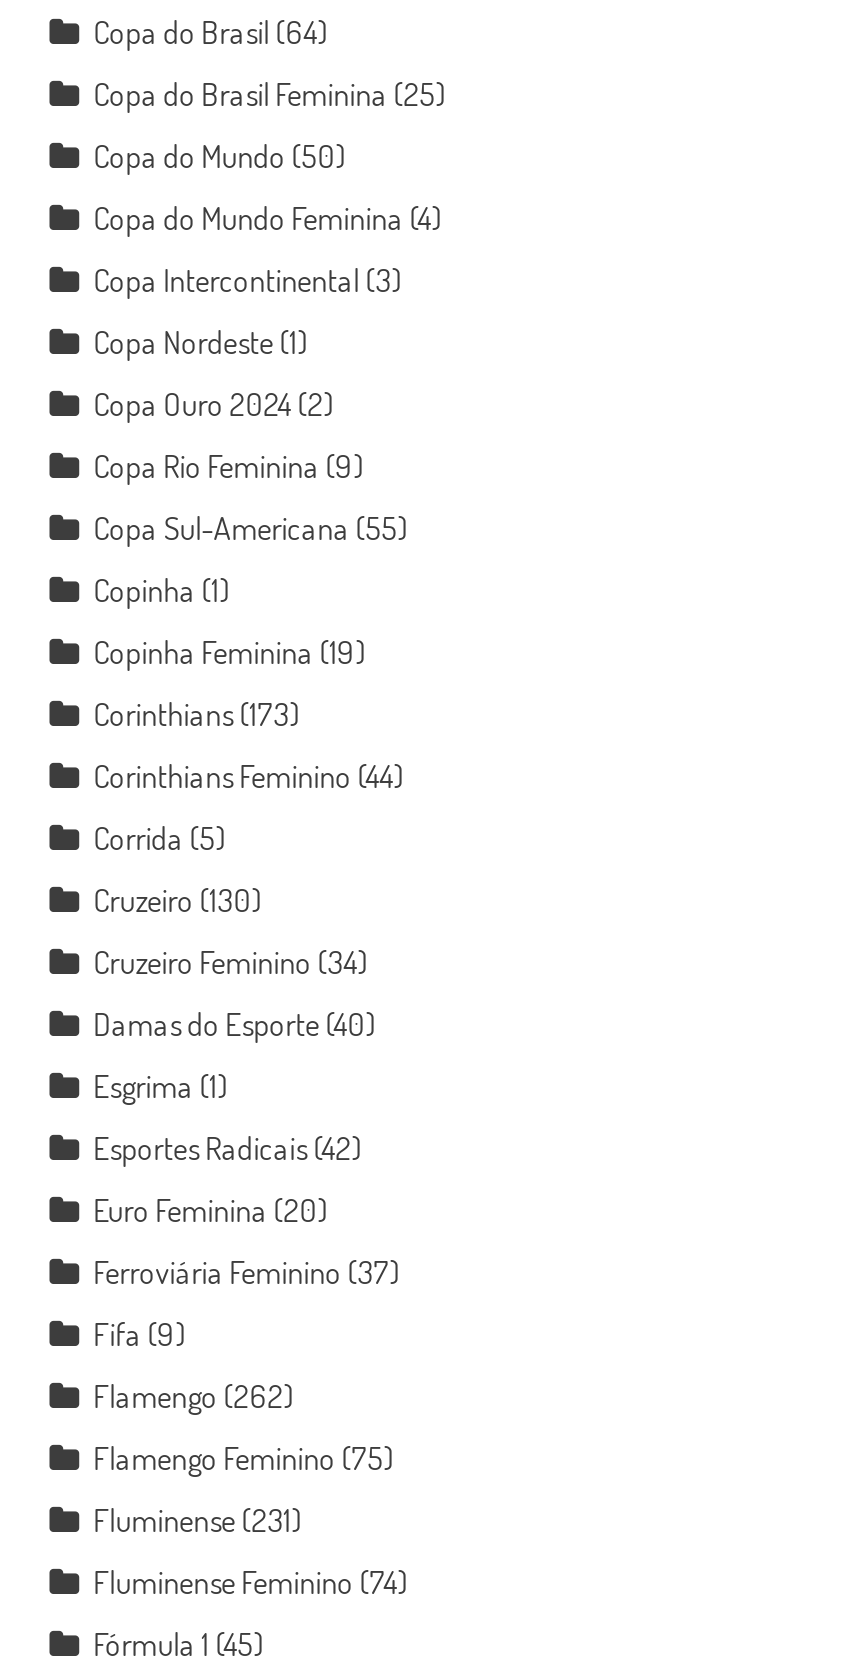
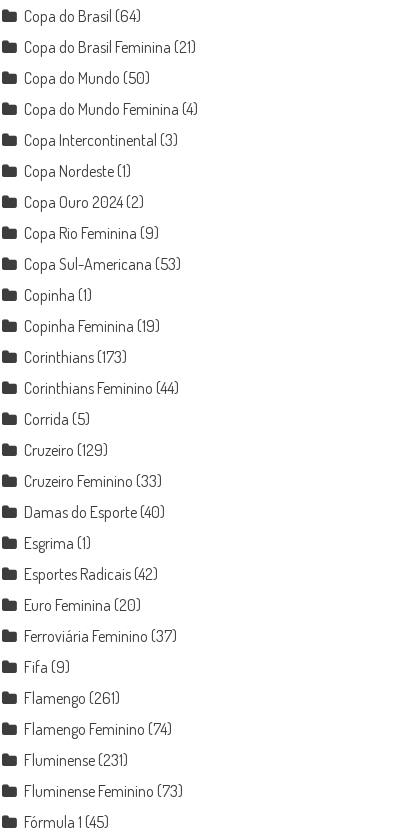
- Copa do Brasil Feminina (25)
+ Copa do Brasil Feminina (21)

- Copa Sul-Americana (55)
+ Copa Sul-Americana (53)

- Cruzeiro (130)
+ Cruzeiro (129)

- Cruzeiro Feminino (34)
+ Cruzeiro Feminino (33)

- Flamengo (262)
+ Flamengo (261)

- Flamengo Feminino (75)
+ Flamengo Feminino (74)

- Fluminense Feminino (74)
+ Fluminense Feminino (73)
